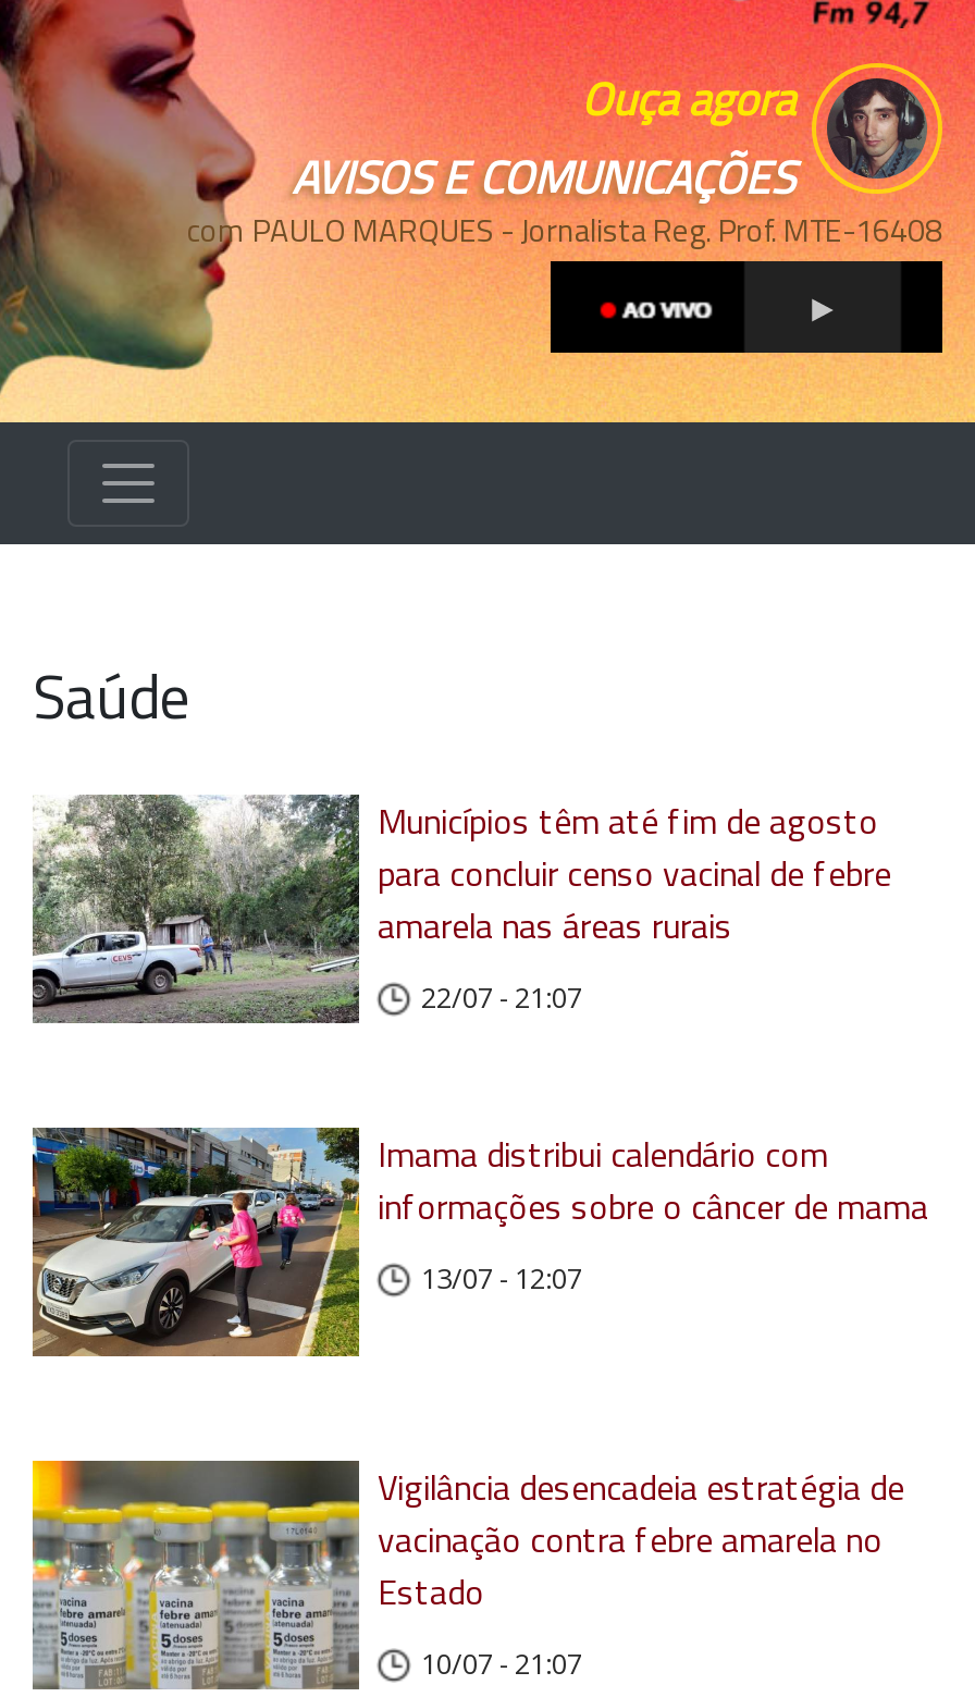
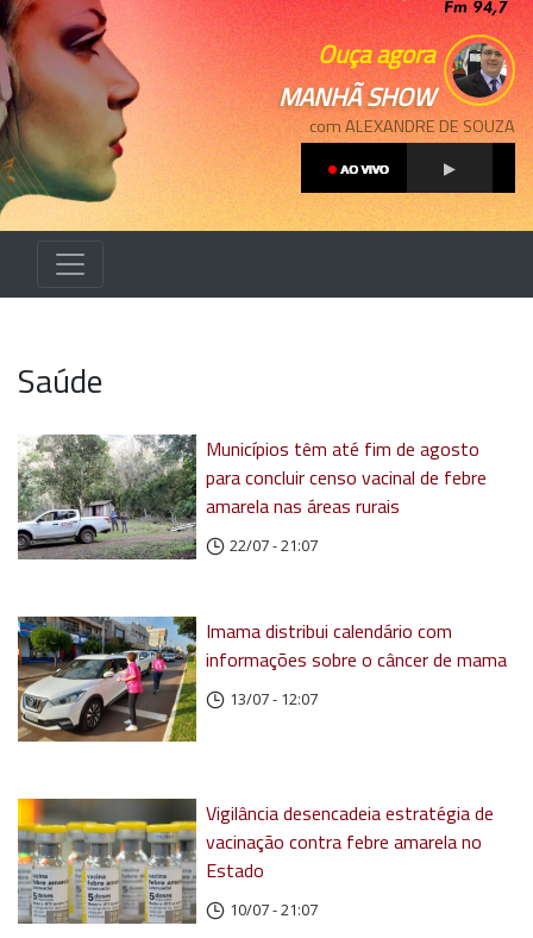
- [image]
- AVISOS E COMUNICAÇÕES
- com PAULO MARQUES - Jornalista Reg. Prof. MTE-16408
+ [image]
+ MANHÃ SHOW
+ com ALEXANDRE DE SOUZA
